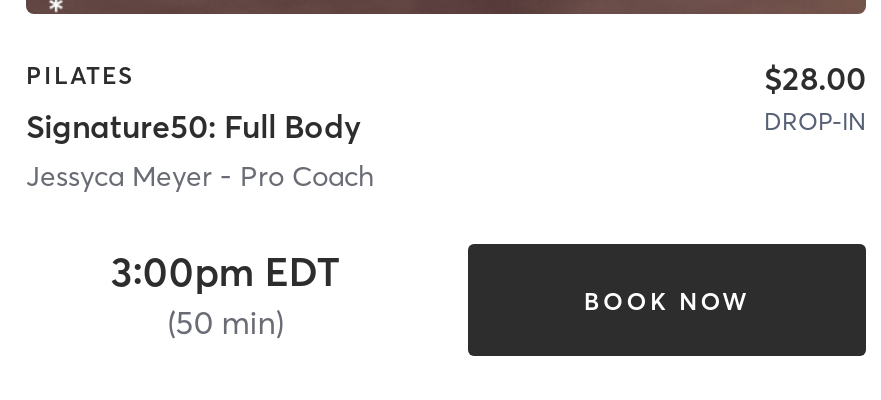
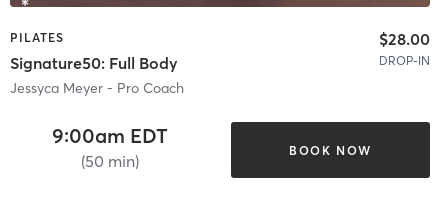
- 3:00pm EDT
+ 9:00am EDT
